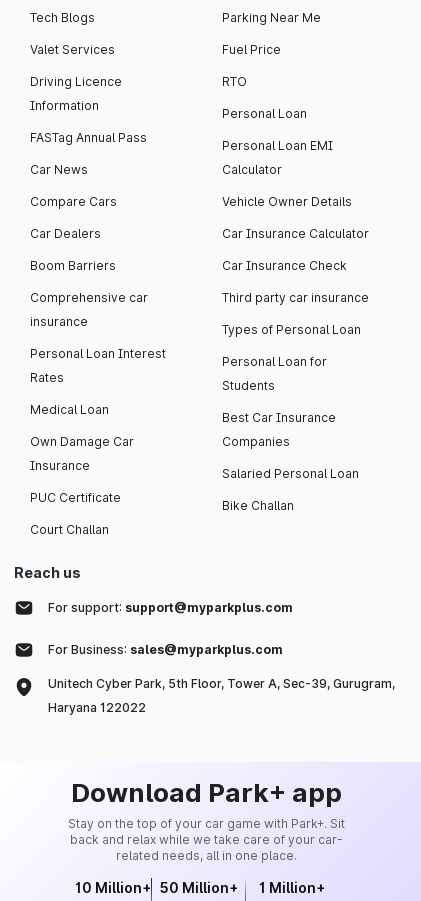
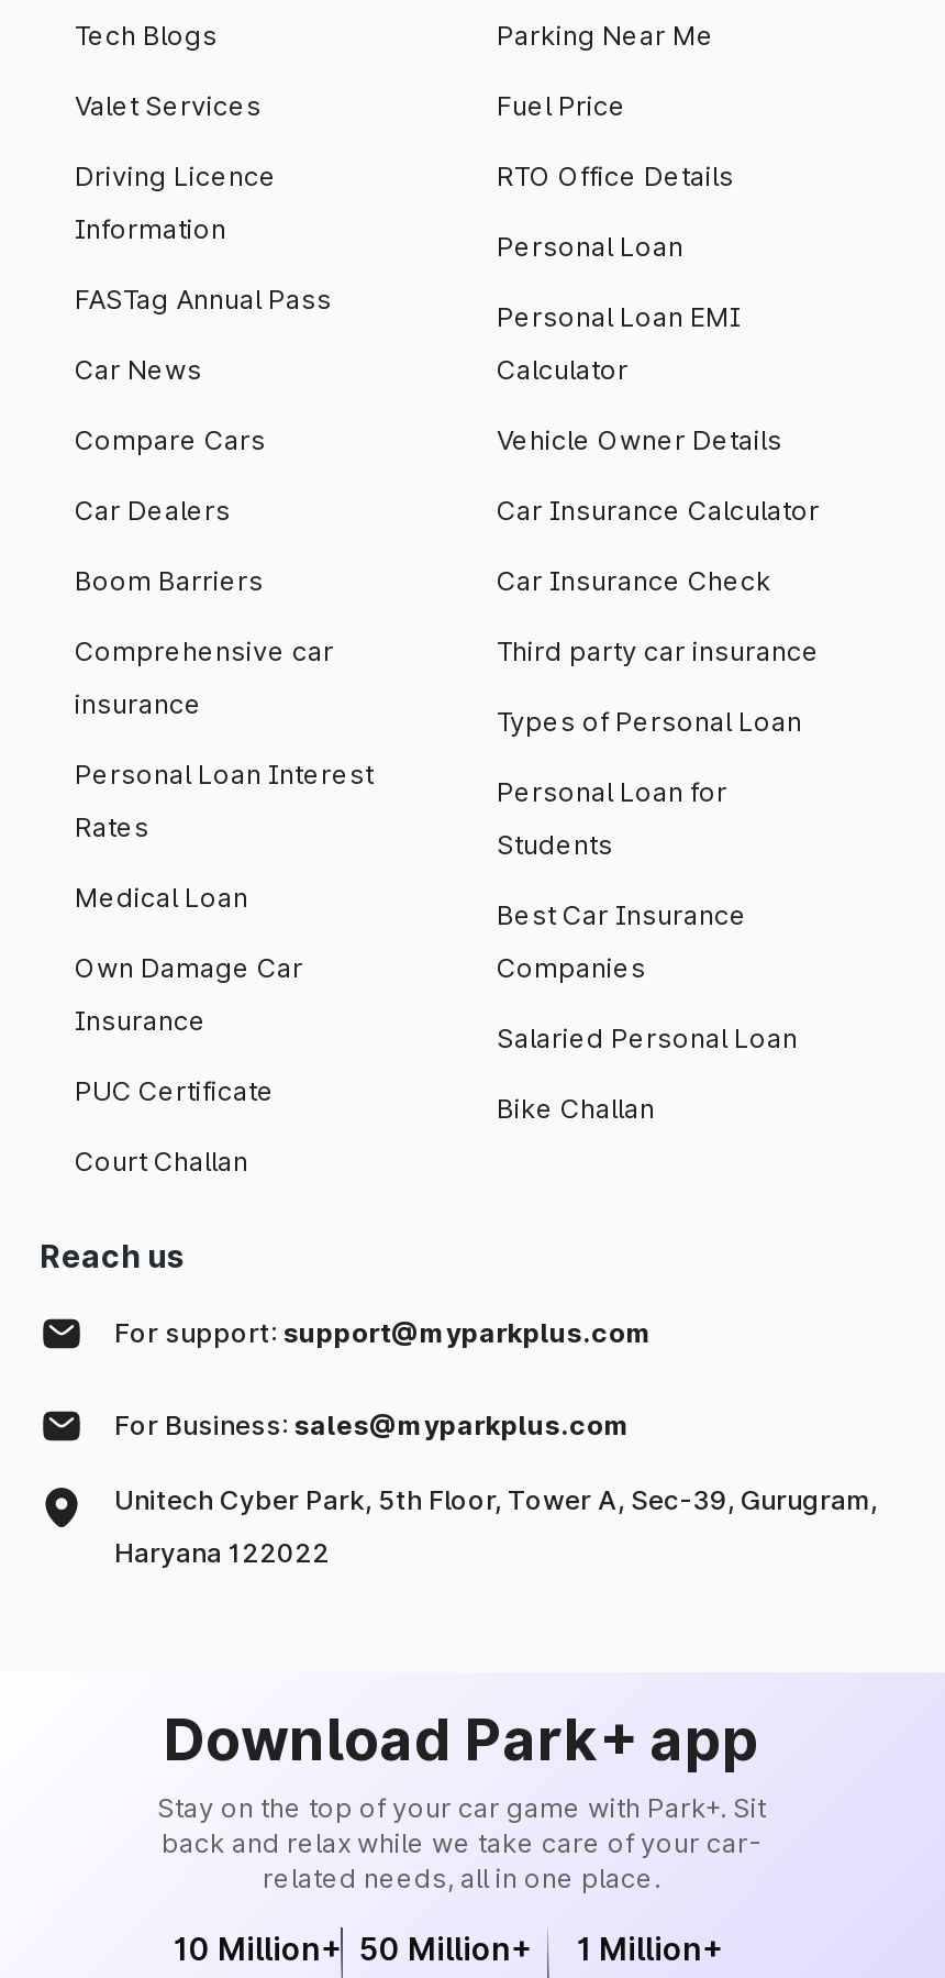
- RTO
+ RTO Office Details
